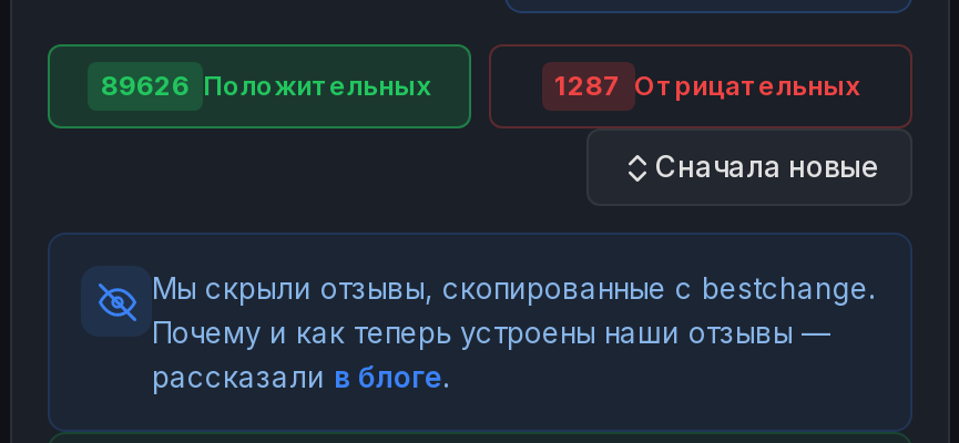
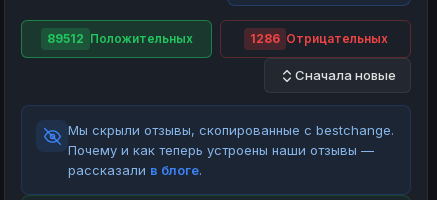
- 89626 Положительных
+ 89512 Положительных

- 1287 Отрицательных
+ 1286 Отрицательных
